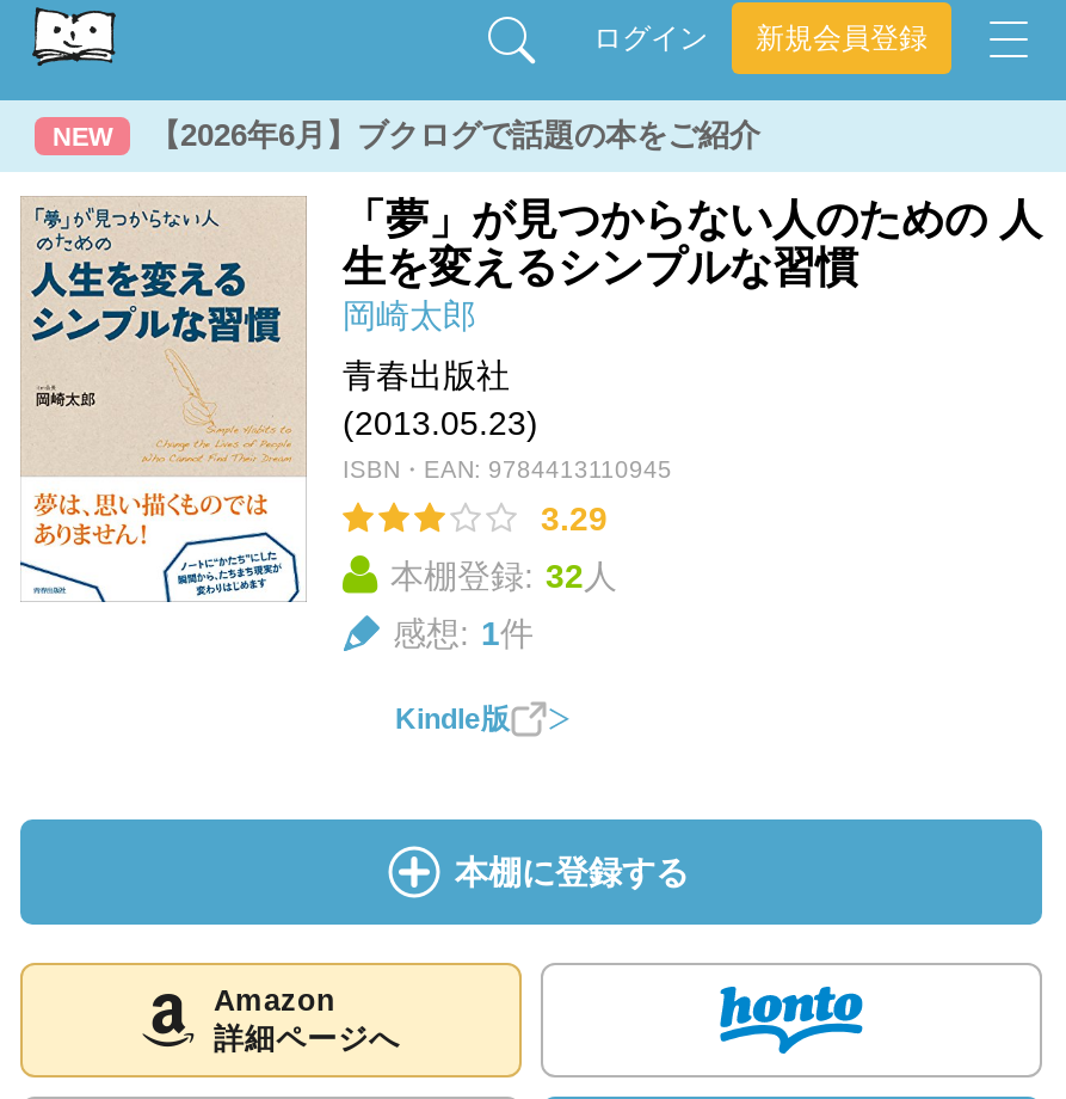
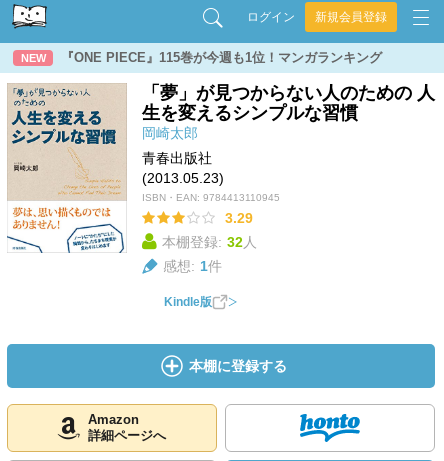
- 【2026年6月】ブクログで話題の本をご紹介
+ 『ONE PIECE』115巻が今週も1位！マンガランキング
